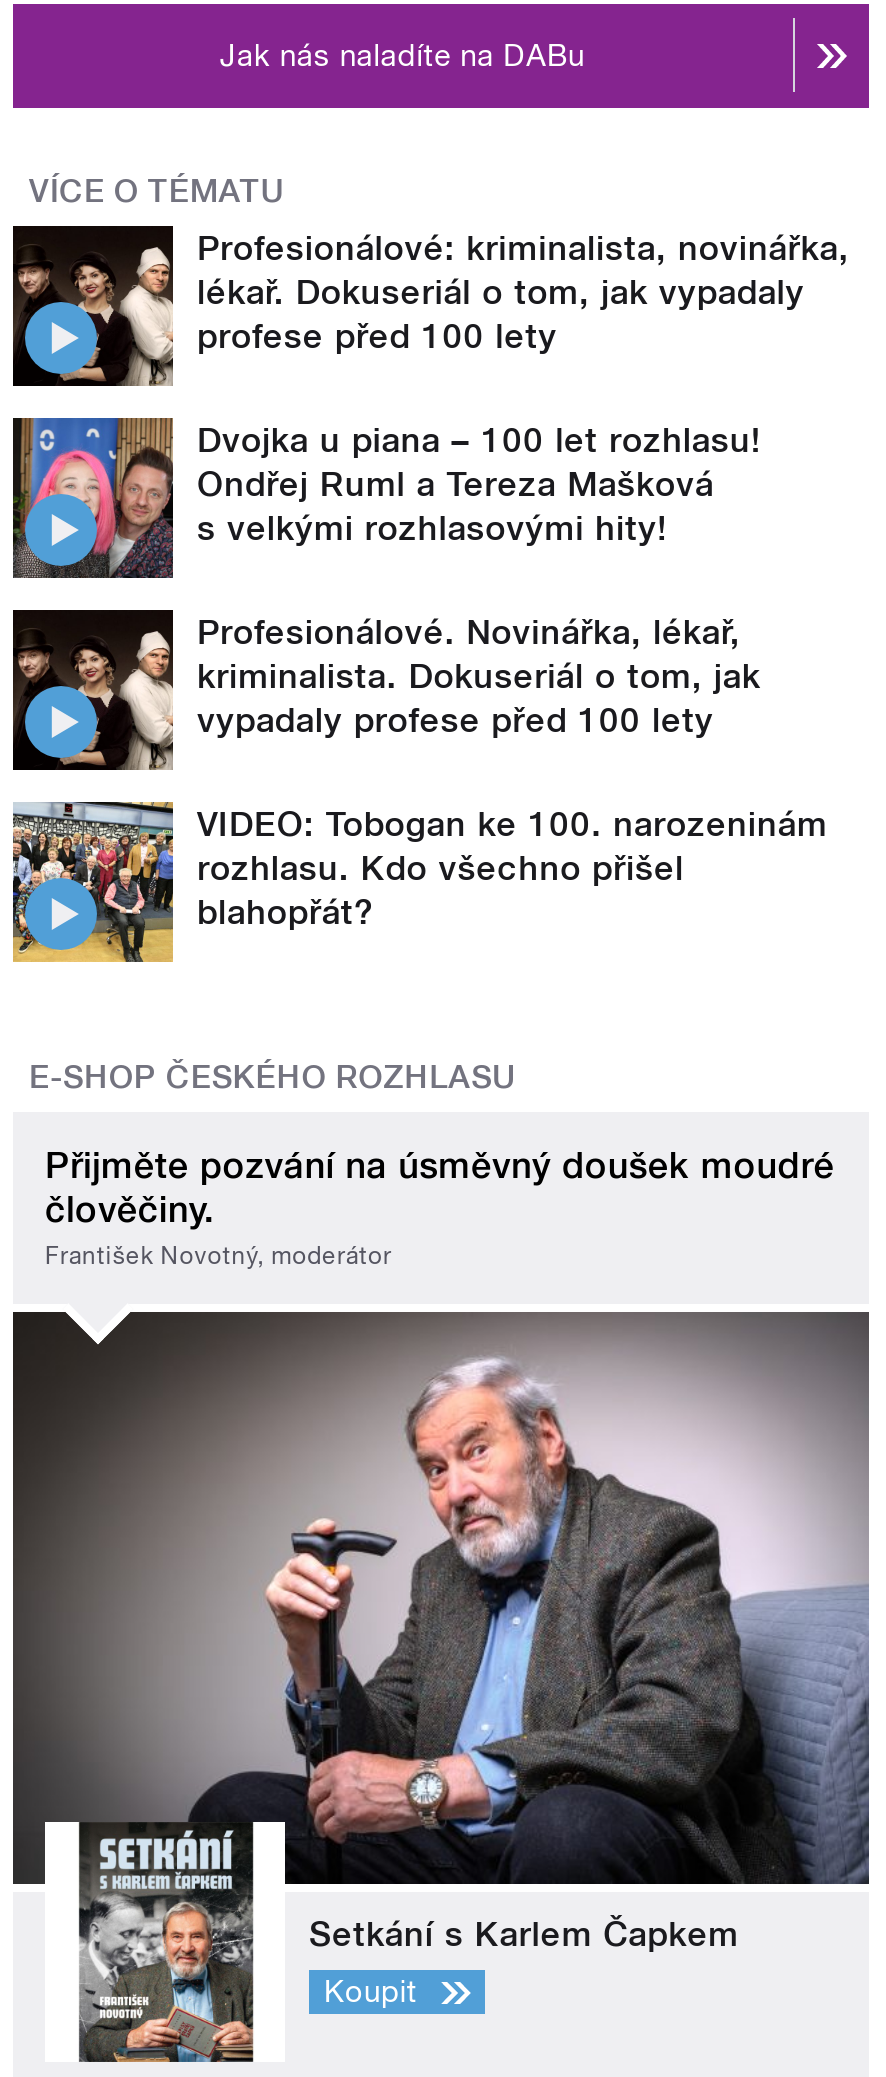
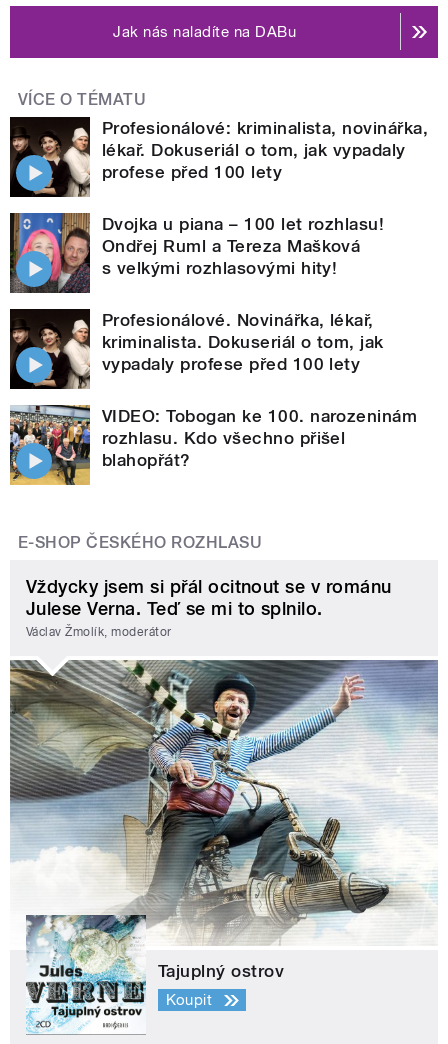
- Přijměte pozvání na úsměvný doušek moudré
- člověčiny.
- František Novotný, moderátor
+ Vždycky jsem si přál ocitnout se v románu
+ Julese Verna. Teď se mi to splnilo.
+ Václav Žmolík, moderátor

- [image]
- Setkání s Karlem Čapkem
+ [image]
+ Tajuplný ostrov
